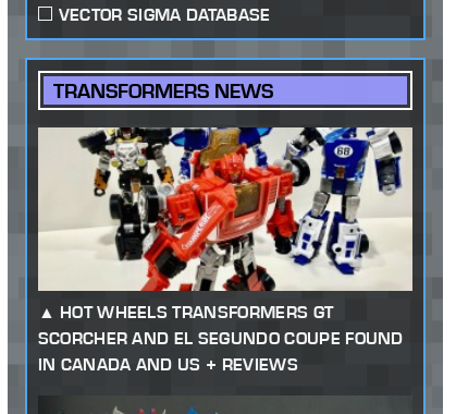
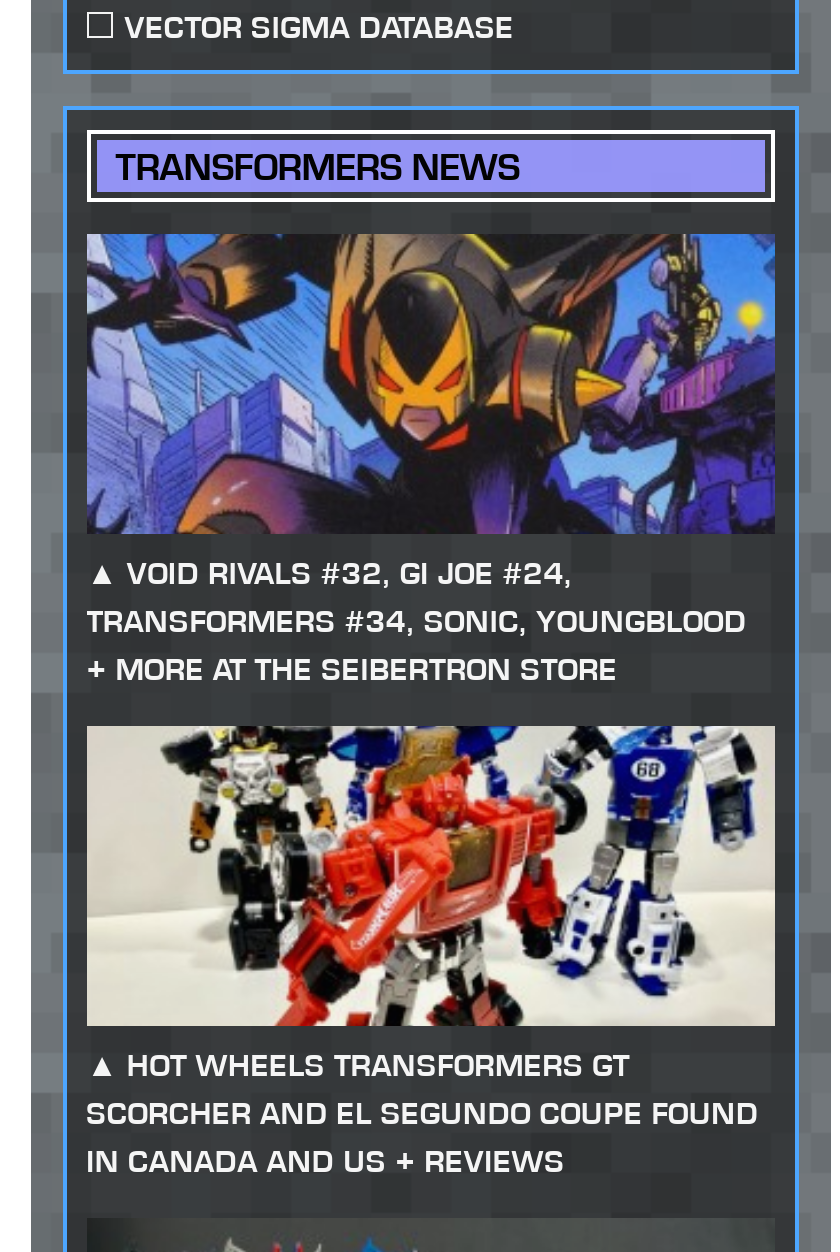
+ [image]
+ VOID RIVALS #32, GI JOE #24,
+ TRANSFORMERS #34, SONIC, YOUNGBLOOD
+ + MORE AT THE SEIBERTRON STORE
